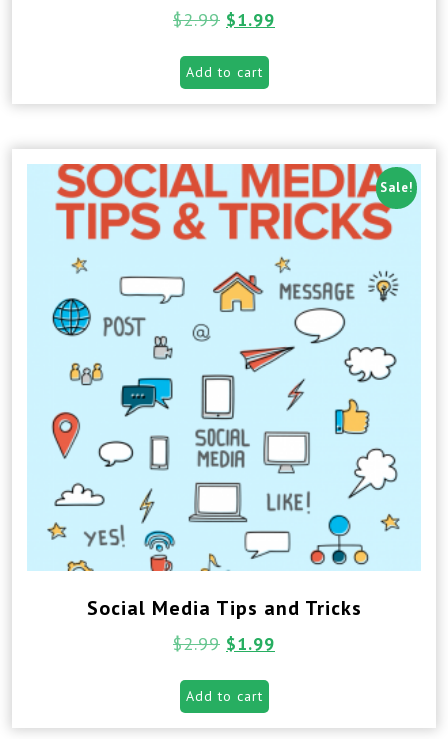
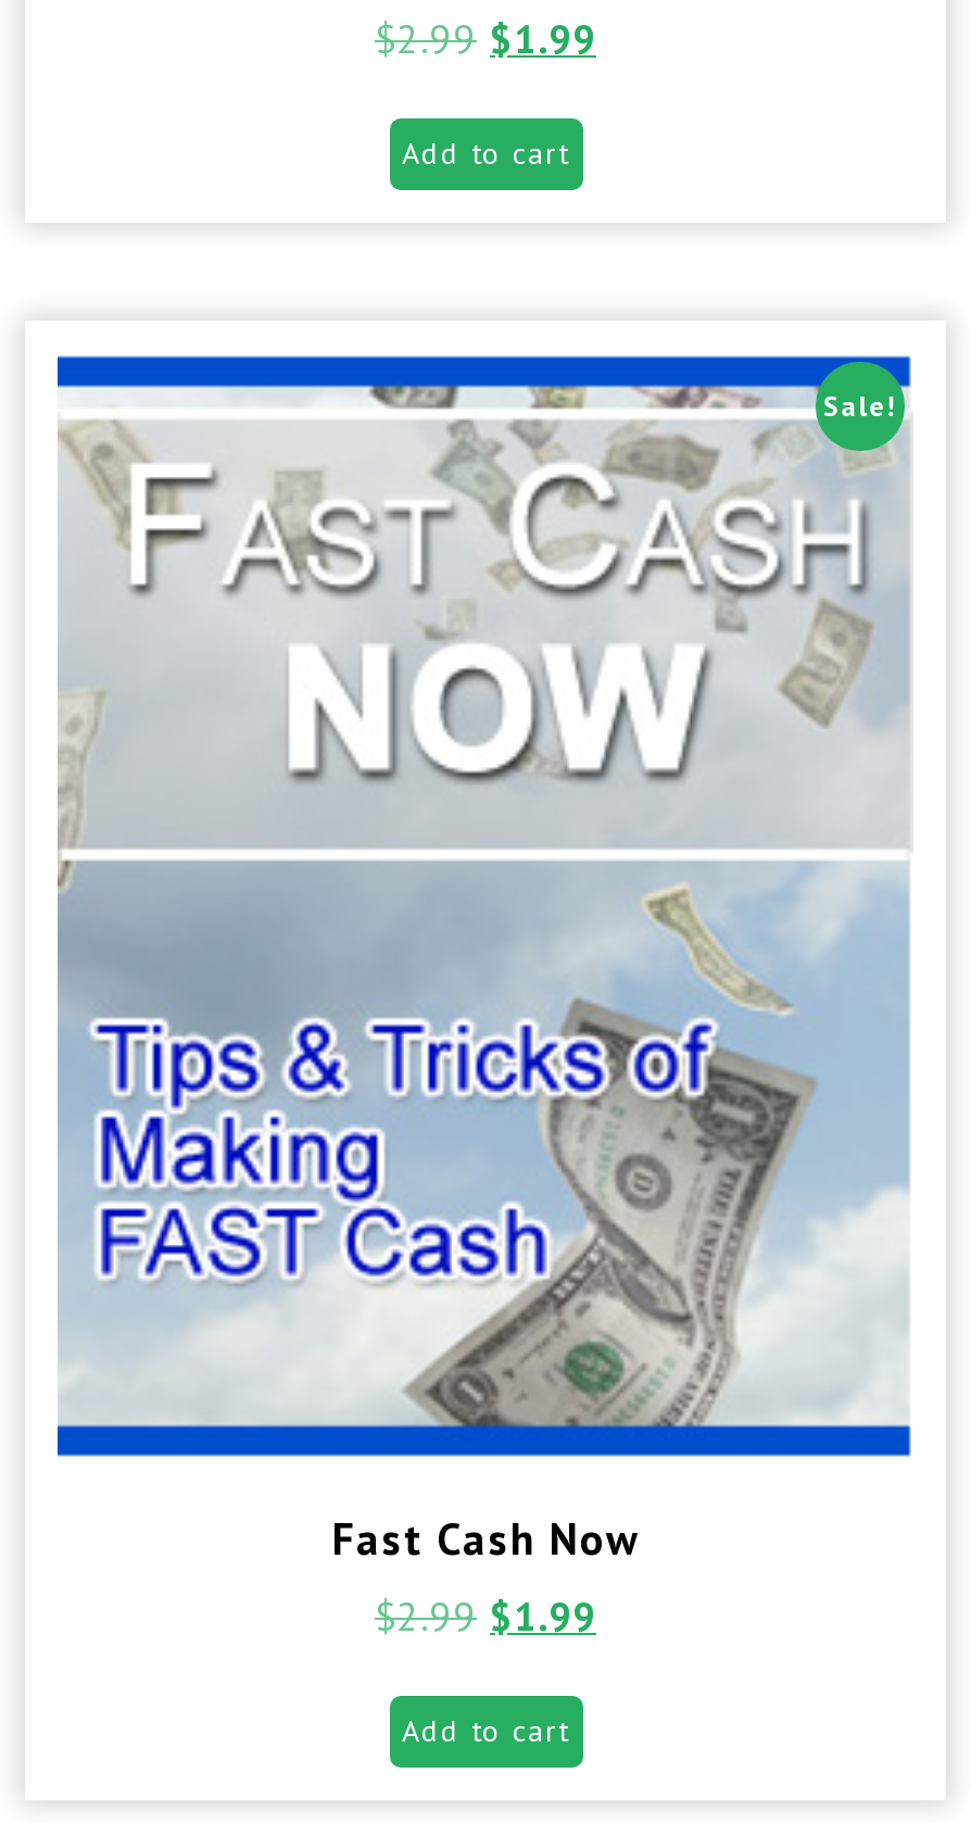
- [image]
- Social Media Tips and Tricks
+ [image]
+ Fast Cash Now
